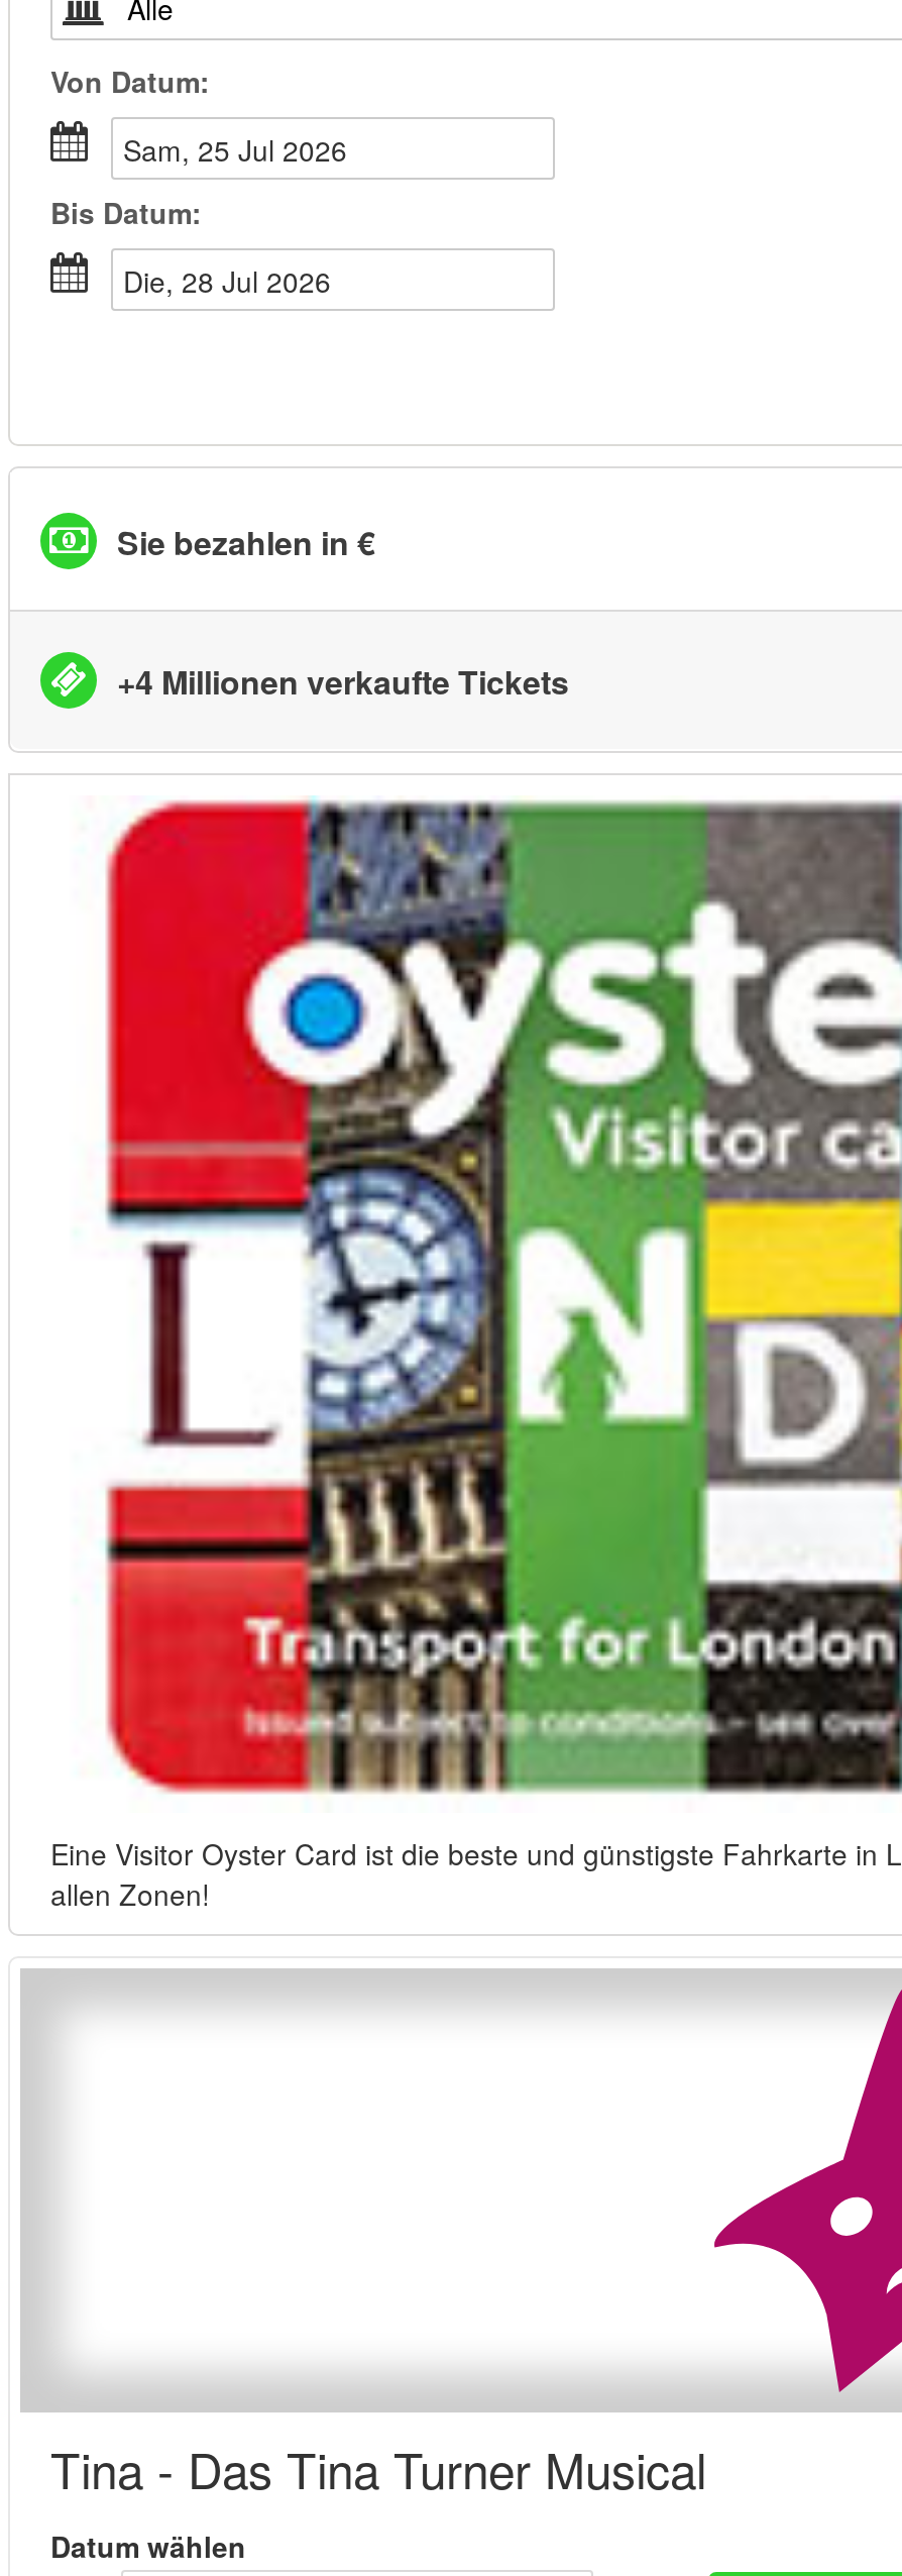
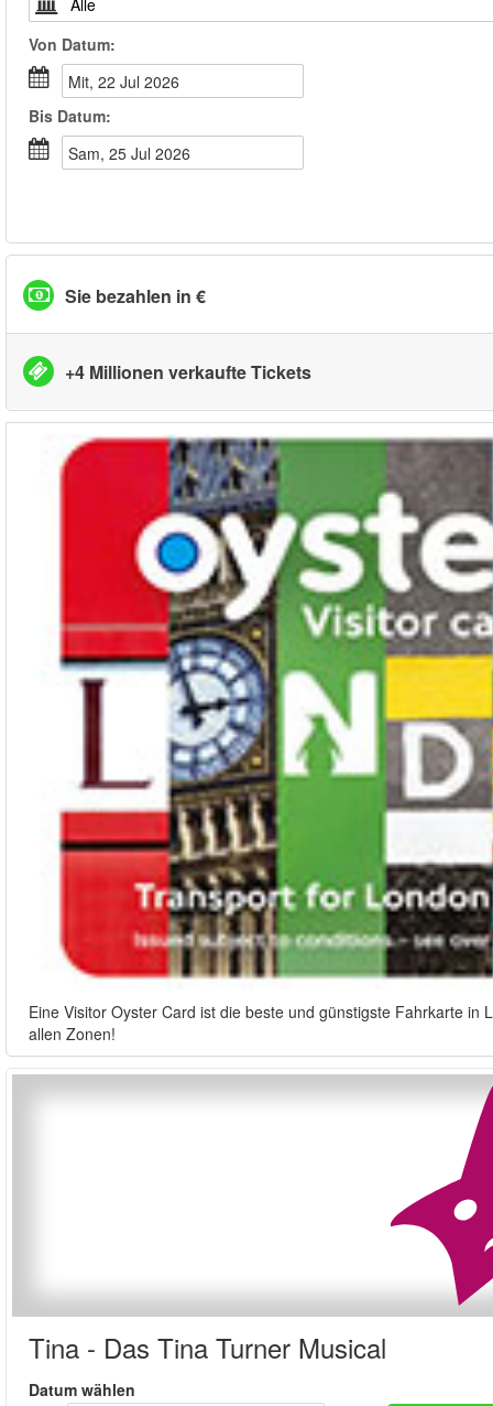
- Sam, 25 Jul 2026
+ Mit, 22 Jul 2026

- Die, 28 Jul 2026
+ Sam, 25 Jul 2026
